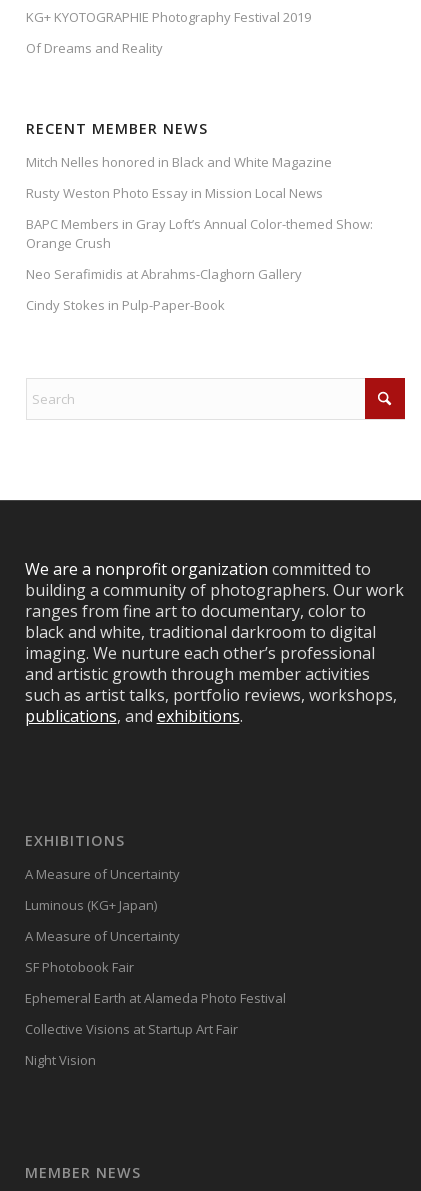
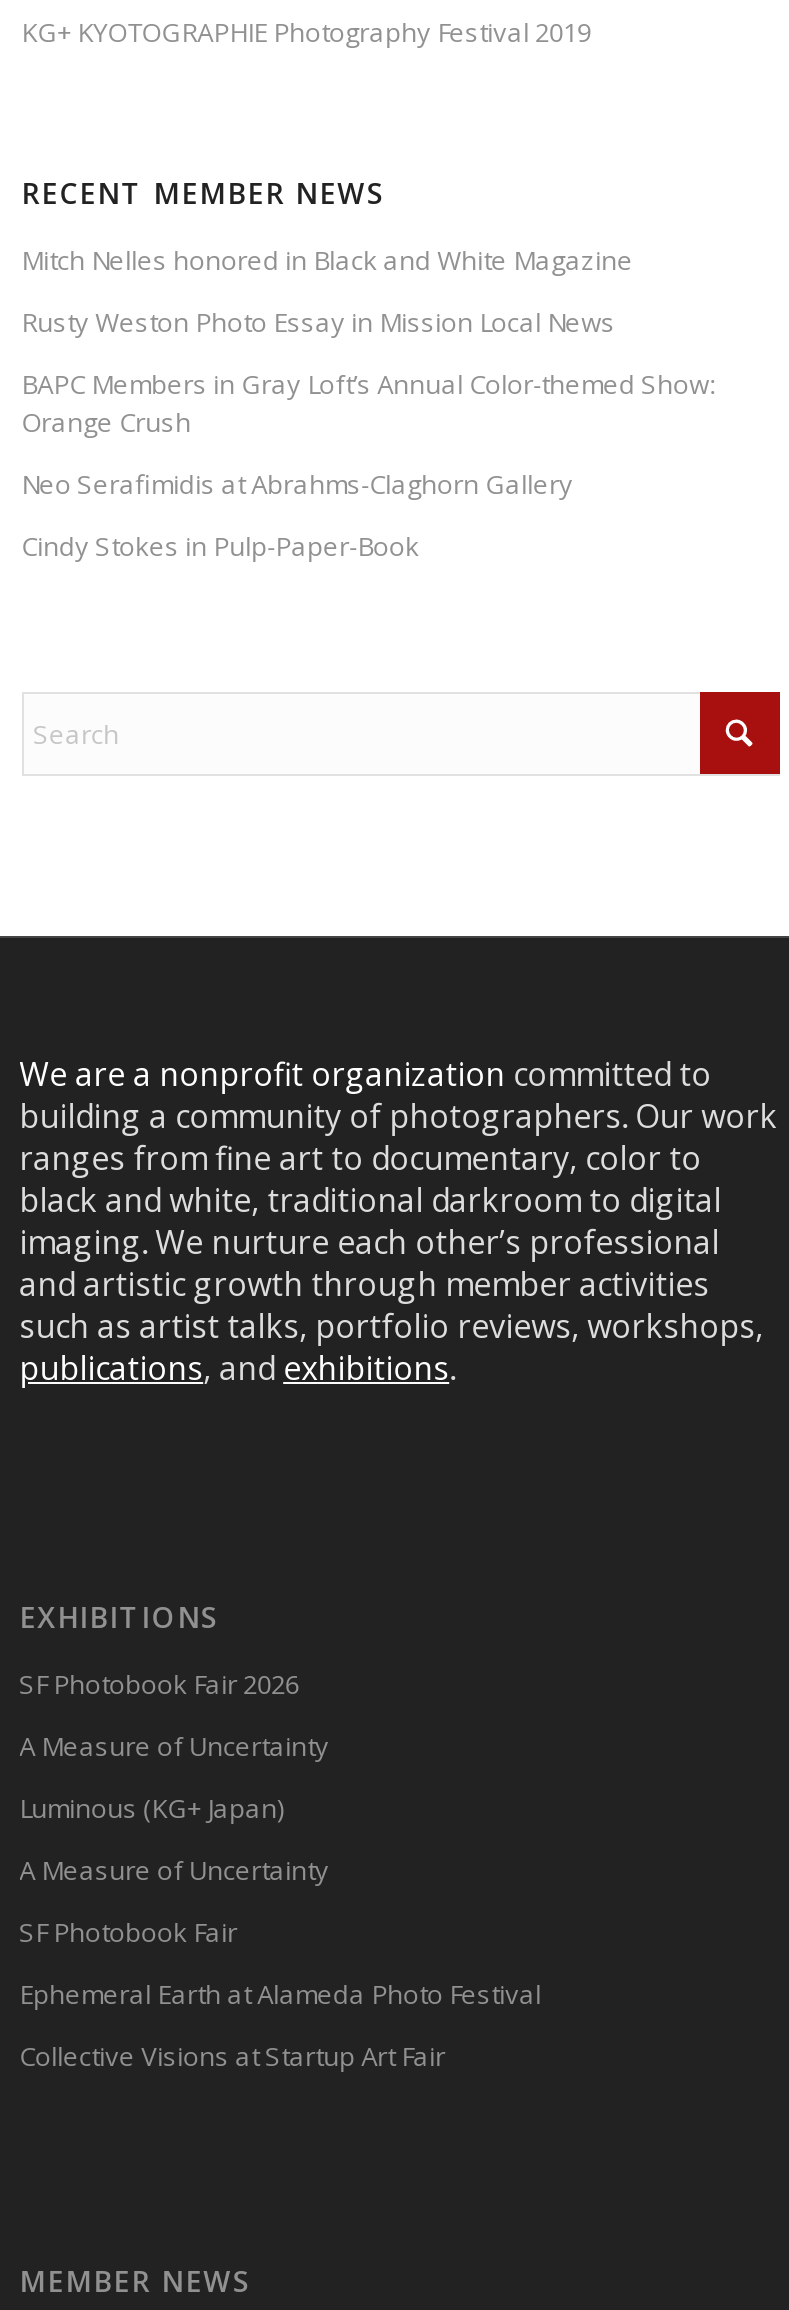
- Of Dreams and Reality

+ SF Photobook Fair 2026

- Night Vision
